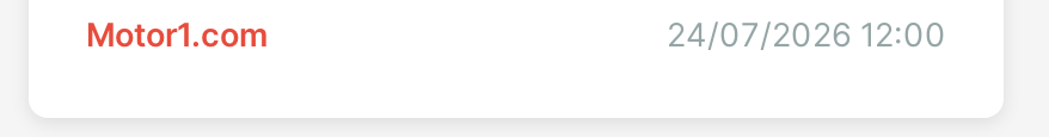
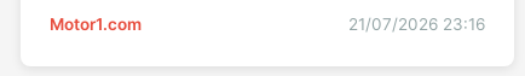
- 24/07/2026 12:00
+ 21/07/2026 23:16
